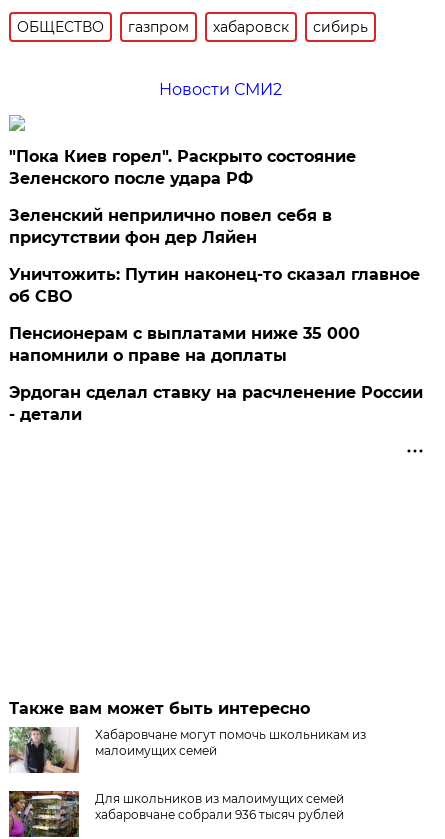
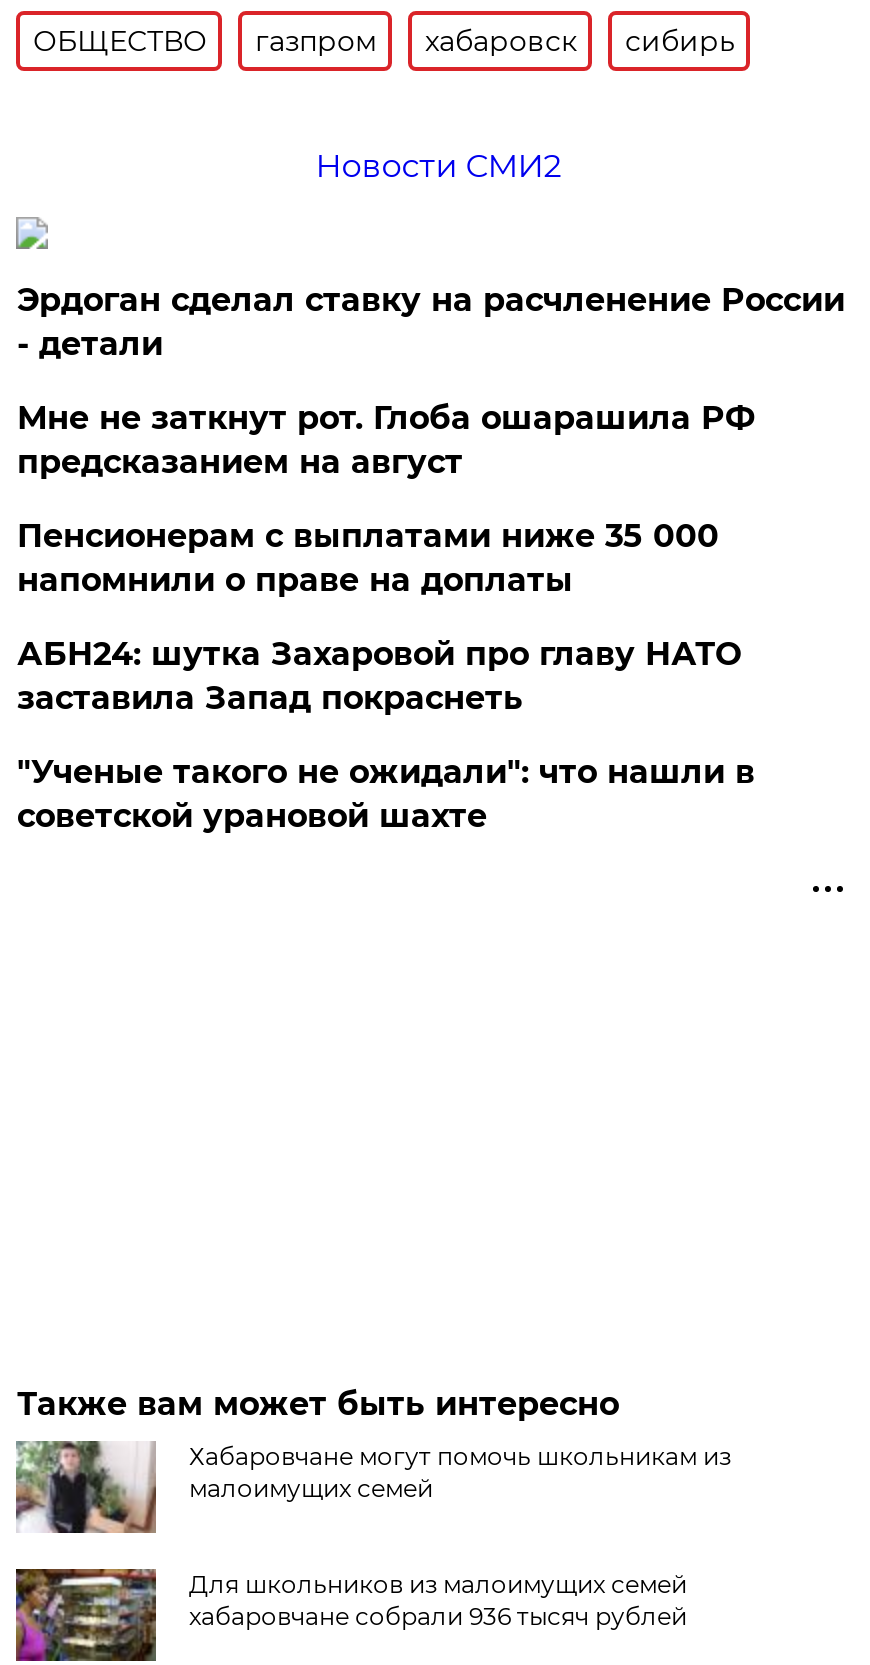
- "Пока Киев горел". Раскрыто состояние
- Зеленского после удара РФ
- Зеленский неприлично повел cебя в
- присутствии фон дер Ляйен
- Уничтожить: Путин наконец-то сказал главное
- об СВО
+ Мне не заткнут рот. Глоба ошарашила РФ
+ предсказанием на август

moved up: Пенсионерам с выплатами ниже 35 000 | напомнили о праве на доплаты

+ АБН24: шутка Захаровой про главу НАТО
+ заставила Запад покраснеть
+ "Ученые такого не ожидали": что нашли в
+ советской урановой шахте

moved up: Эрдоган сделал ставку на расчленение России | - детали
